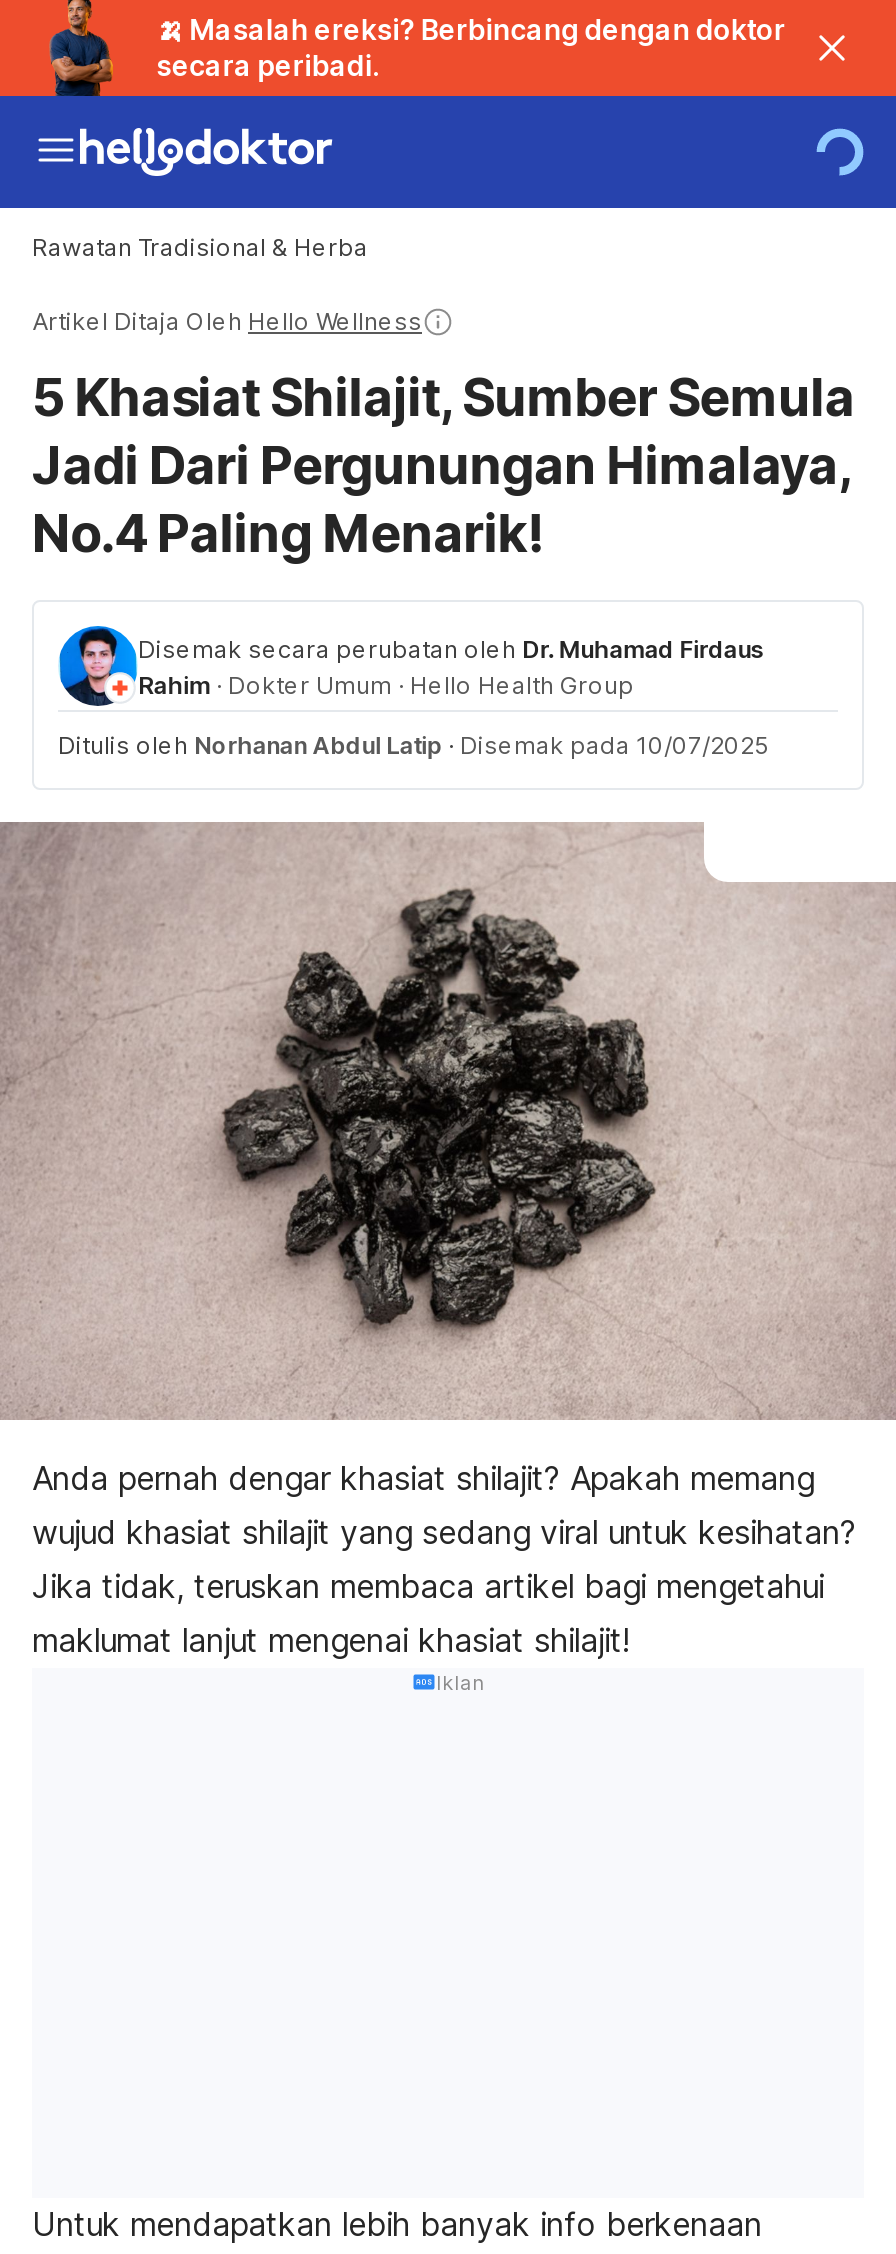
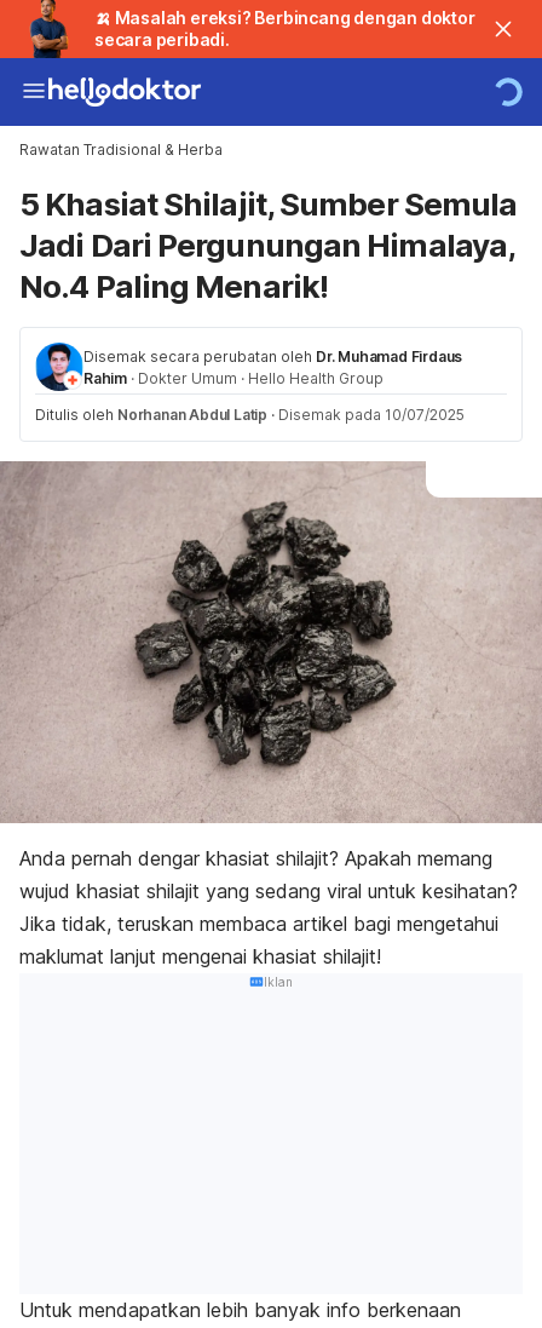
- Artikel Ditaja Oleh Hello Wellness
